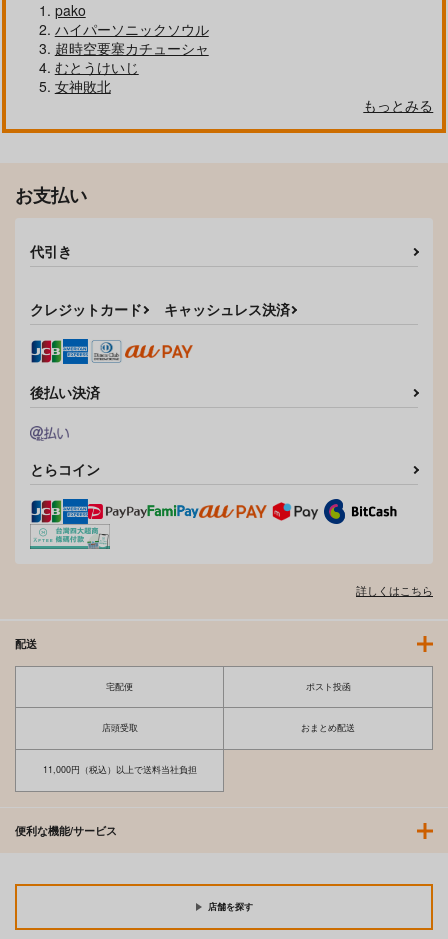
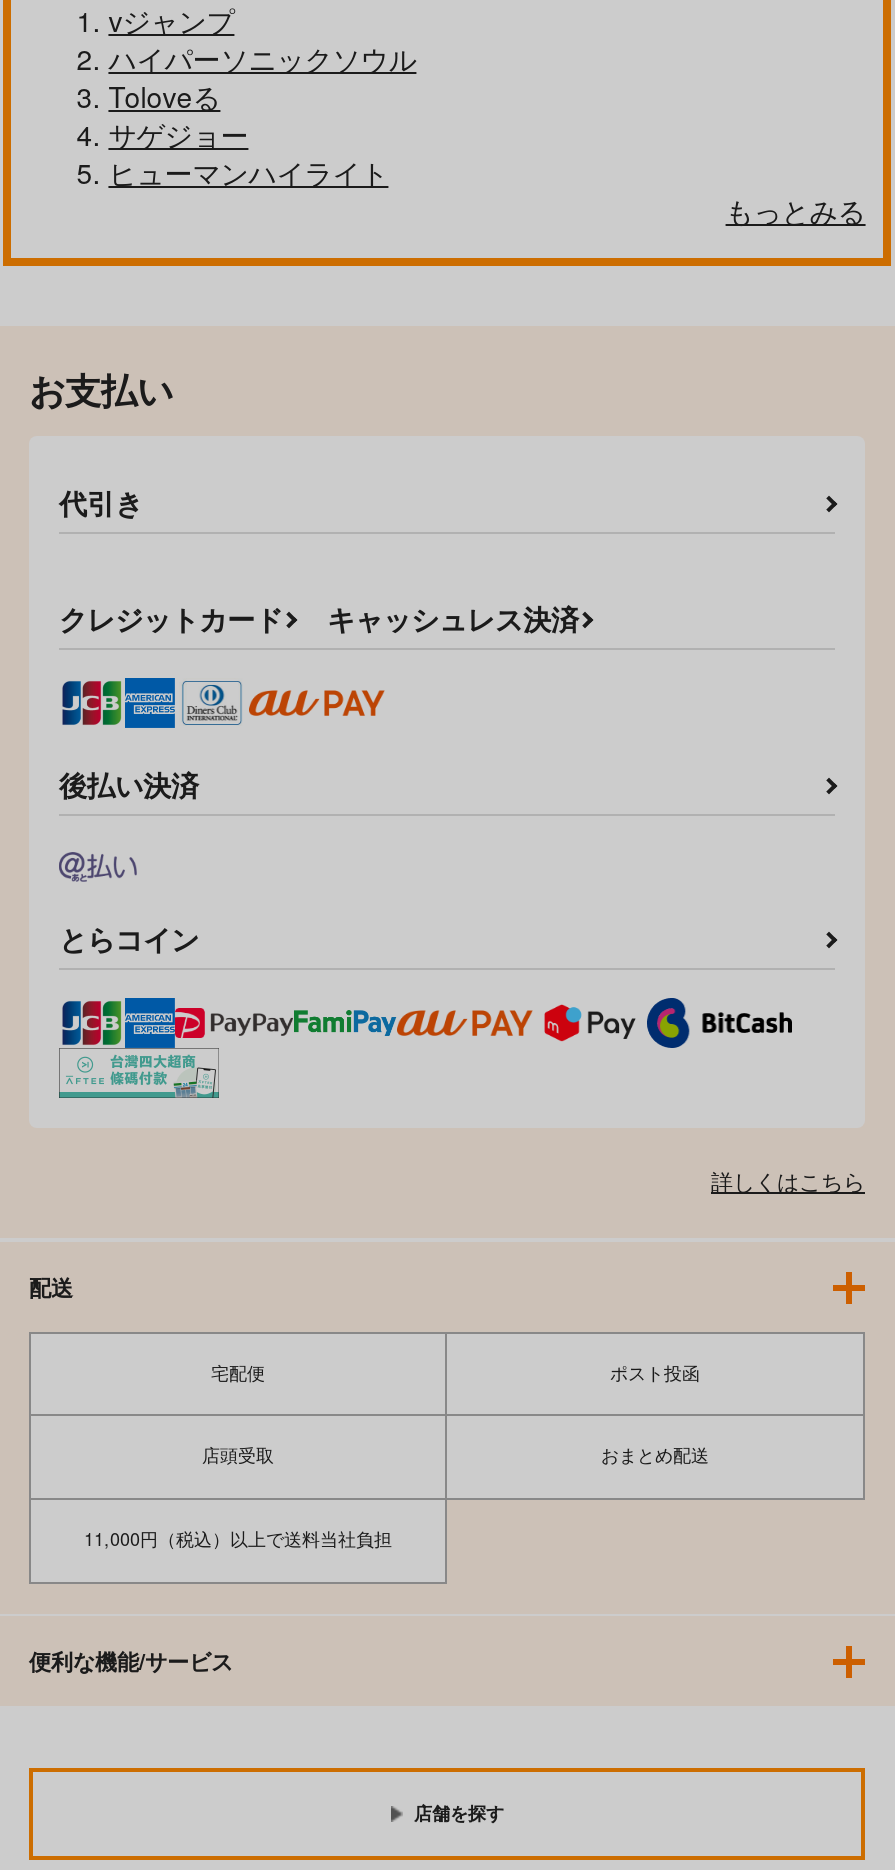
- pako
+ vジャンプ

- 超時空要塞カチューシャ
- むとうけいじ
- 女神敗北
+ Toloveる
+ サゲジョー
+ ヒューマンハイライト
